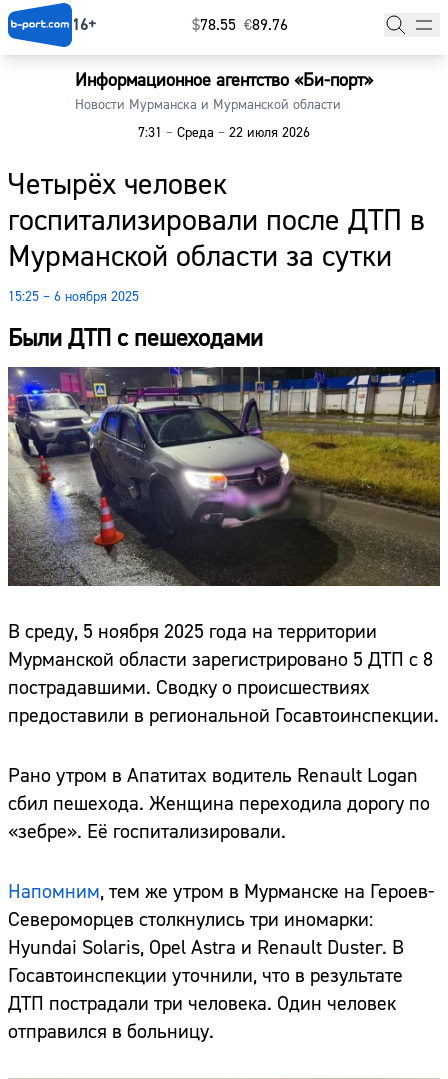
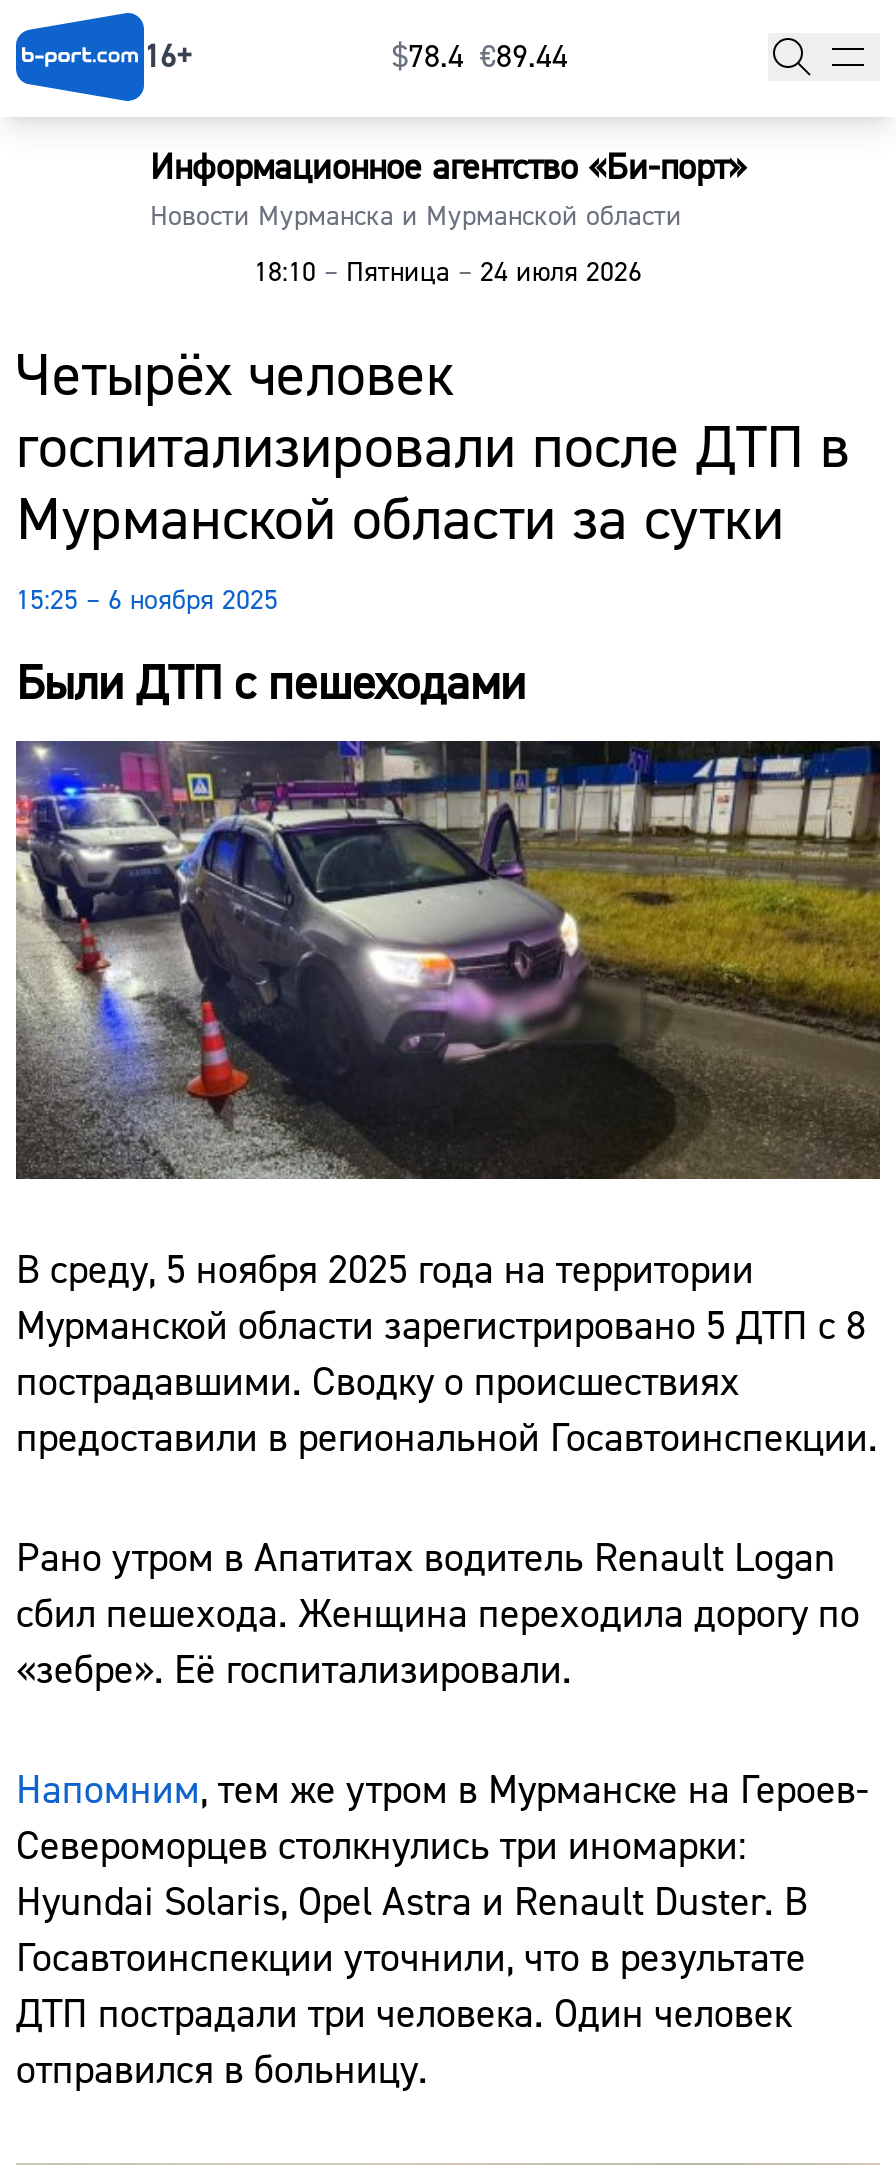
- $78.55 €89.76
+ $78.4 €89.44

- 7:31 – Среда – 22 июля 2026
+ 18:10 – Пятница – 24 июля 2026
